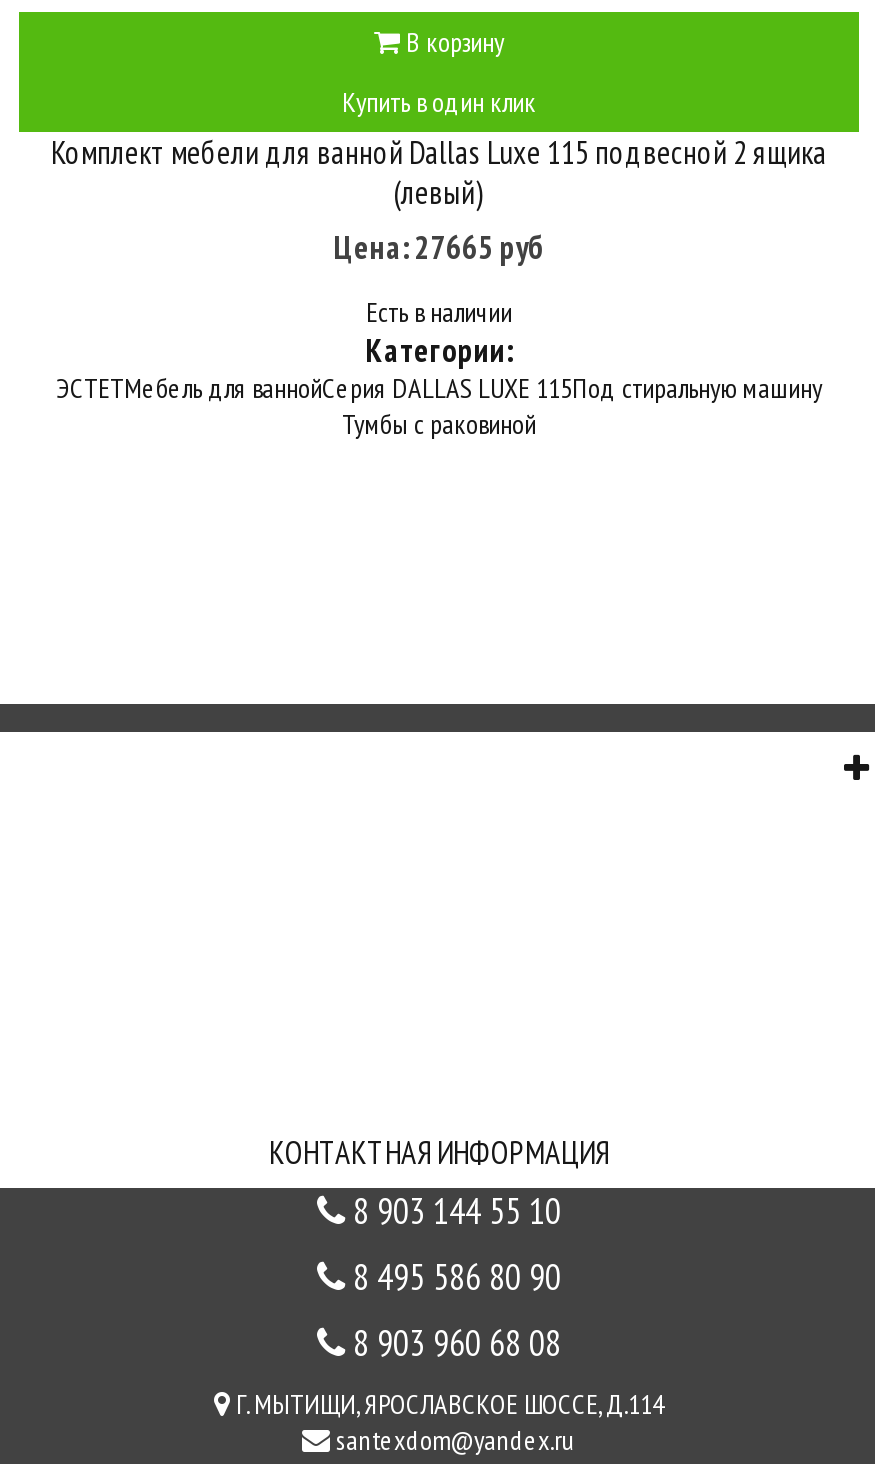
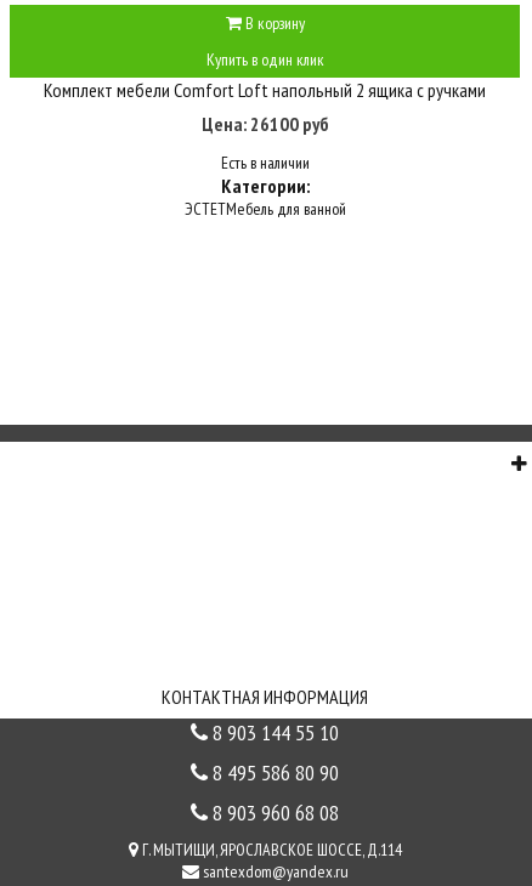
- Комплект мебели для ванной Dallas Luxe 115 подвесной 2 ящика
- (левый)
- Цена: 27665 руб
+ Комплект мебели Comfort Loft напольный 2 ящика с ручками
+ Цена: 26100 руб

moved up: Есть в наличии | Категории:

- ЭСТЕТМебель для ваннойСерия DALLAS LUXE 115Под стиральную машину
- Тумбы с раковиной
+ ЭСТЕТМебель для ванной
